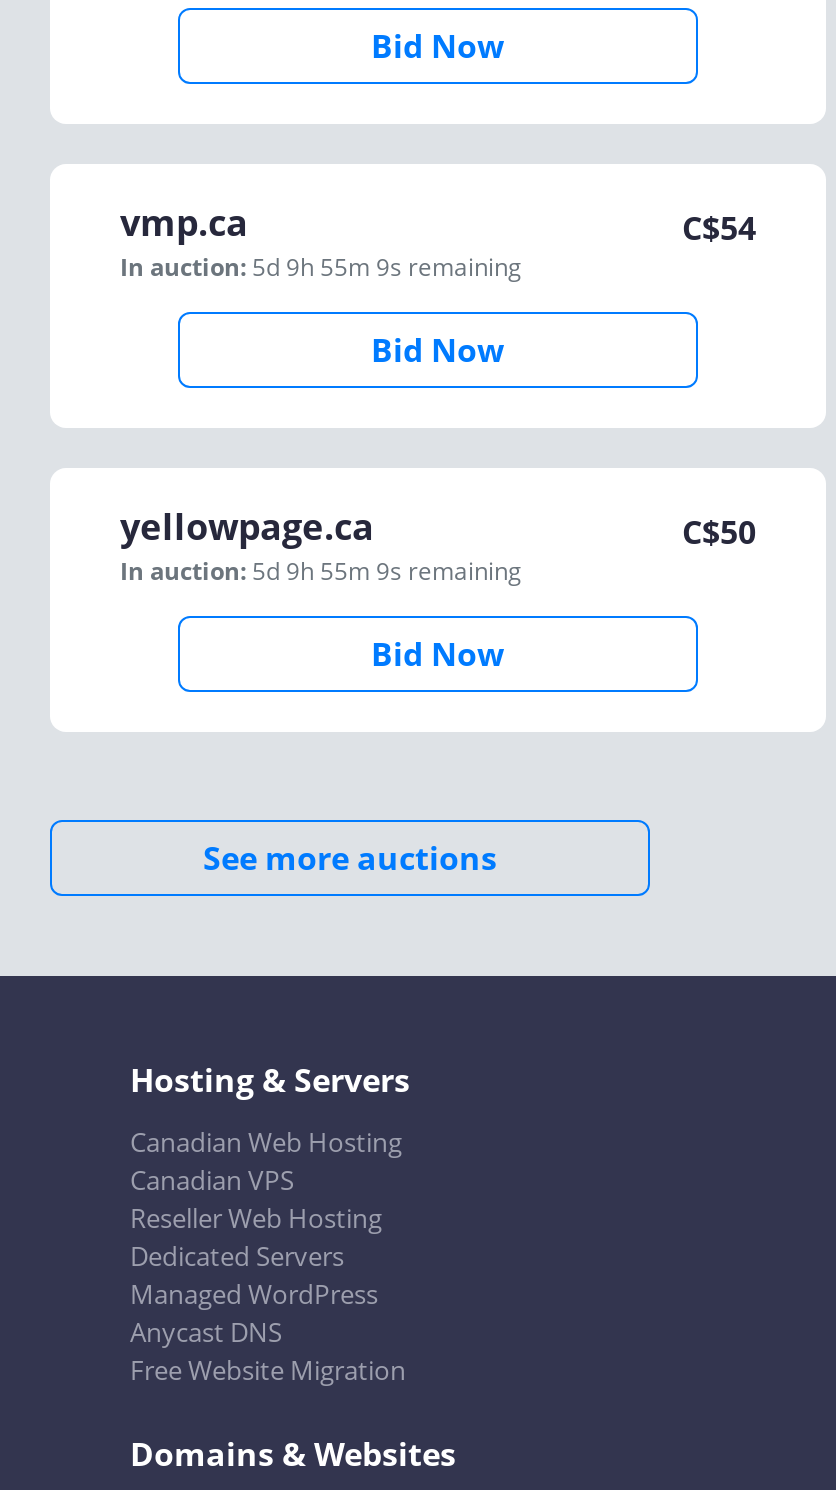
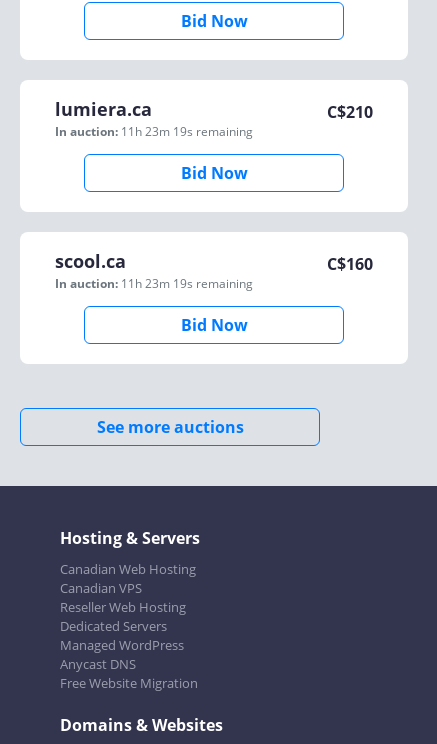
- vmp.ca
- In auction: 5d 9h 55m 9s remaining
+ lumiera.ca
+ In auction: 11h 23m 19s remaining

- C$54
+ C$210

- yellowpage.ca
- In auction: 5d 9h 55m 9s remaining
+ scool.ca
+ In auction: 11h 23m 19s remaining

- C$50
+ C$160
